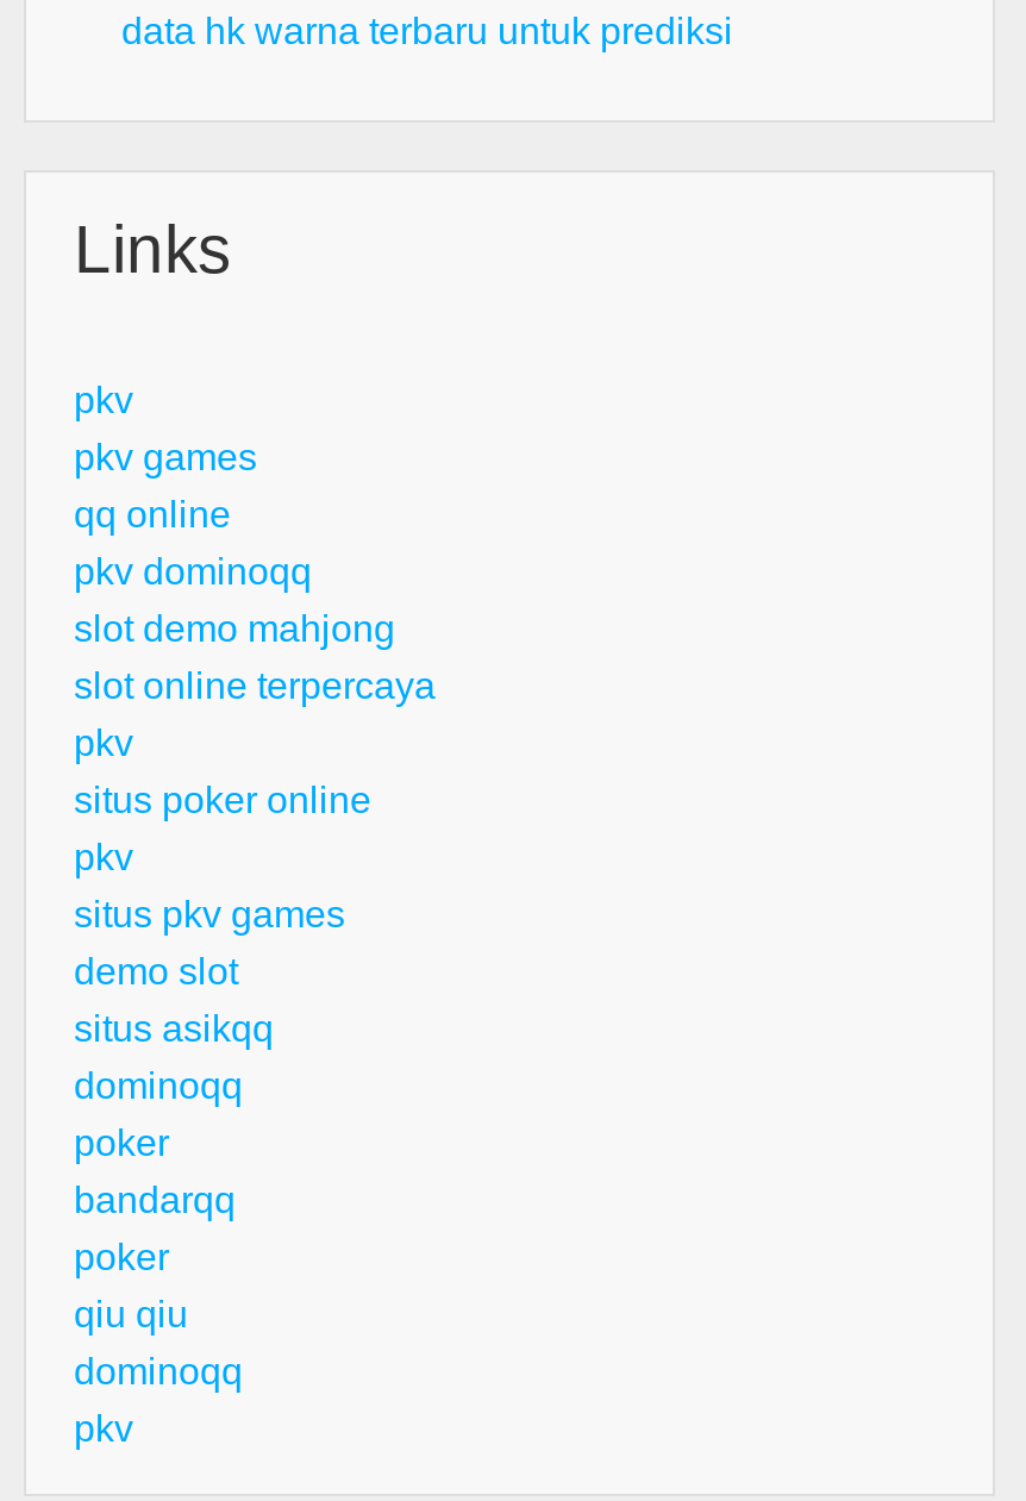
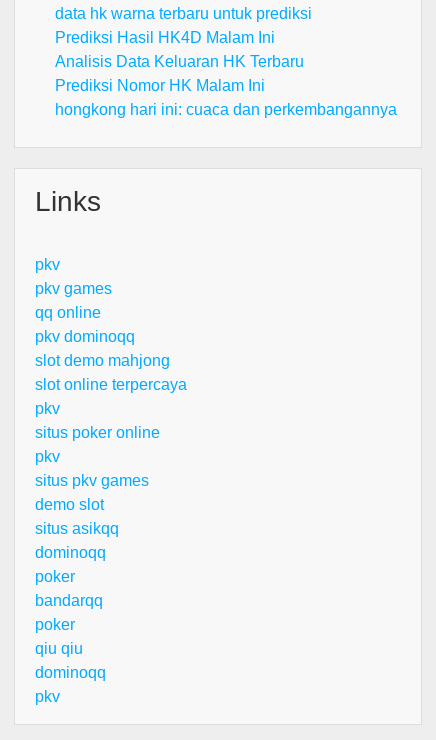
+ Prediksi Hasil HK4D Malam Ini
+ Analisis Data Keluaran HK Terbaru
+ Prediksi Nomor HK Malam Ini
+ hongkong hari ini: cuaca dan perkembangannya
